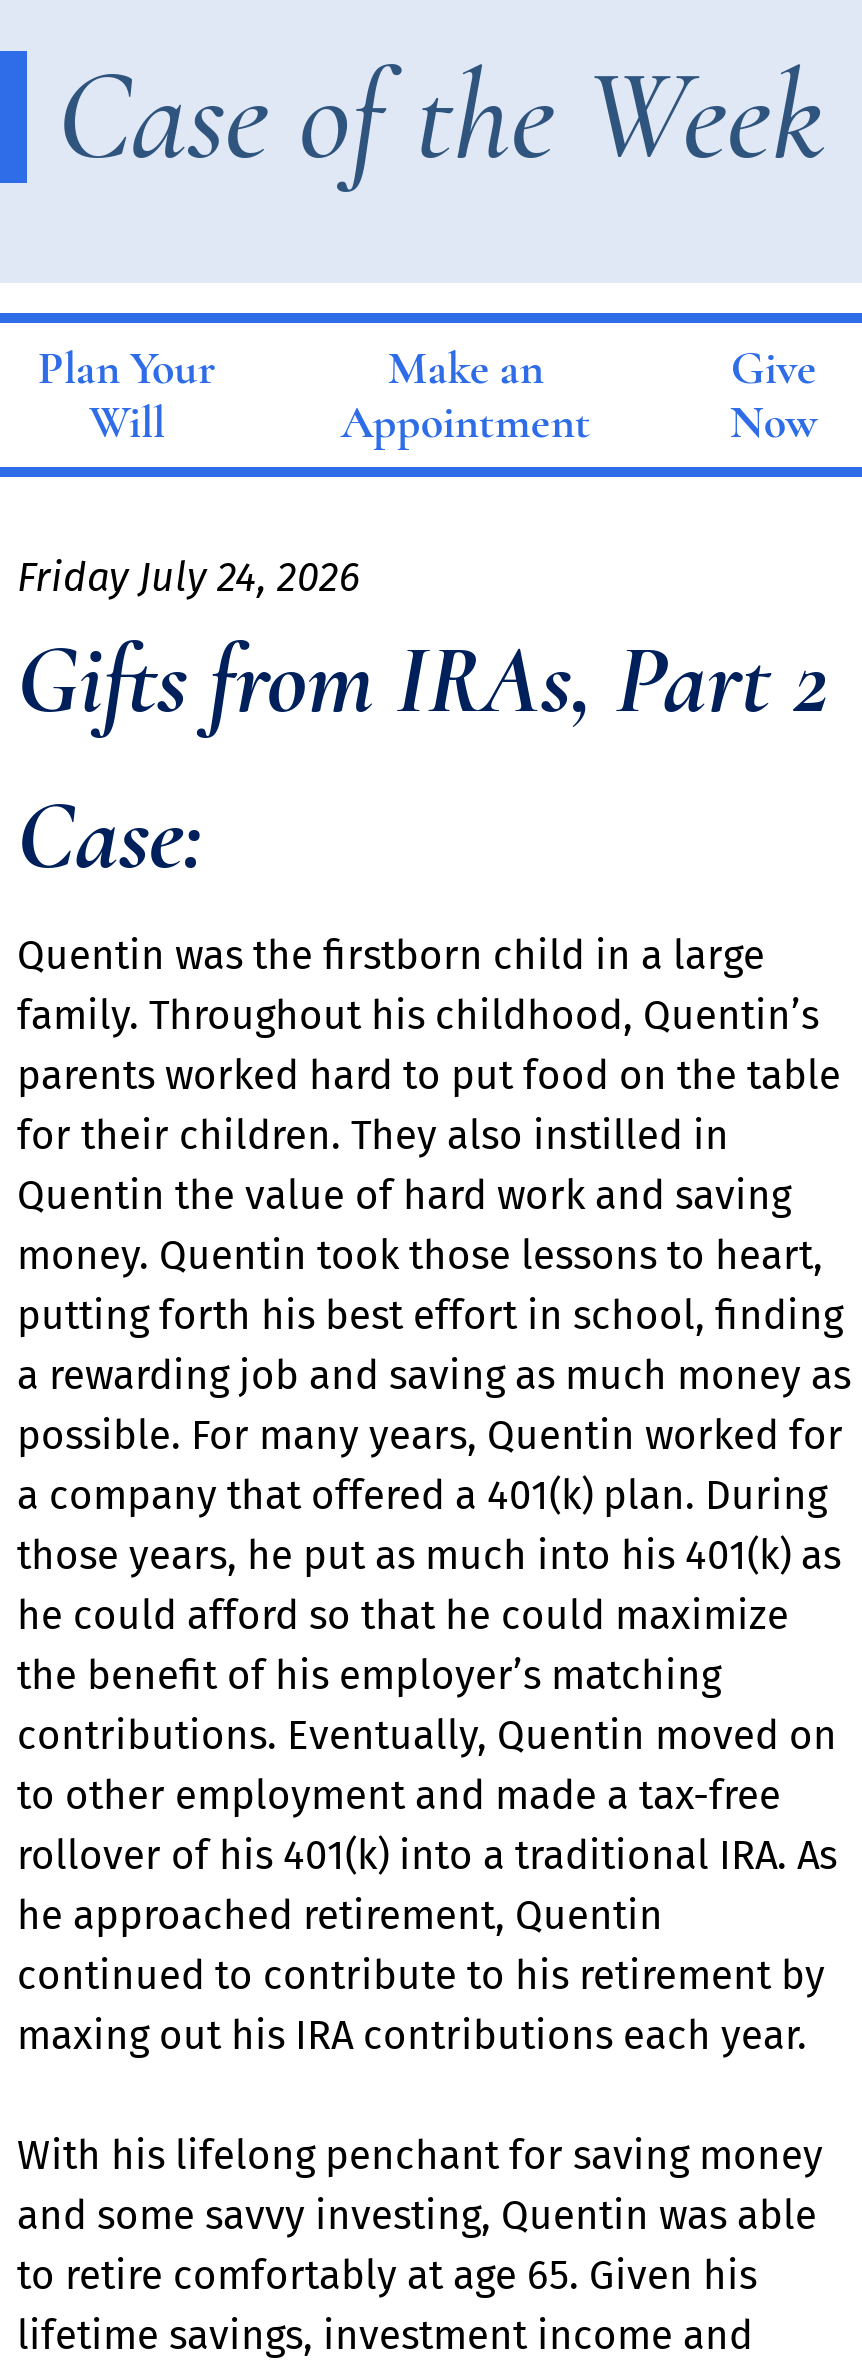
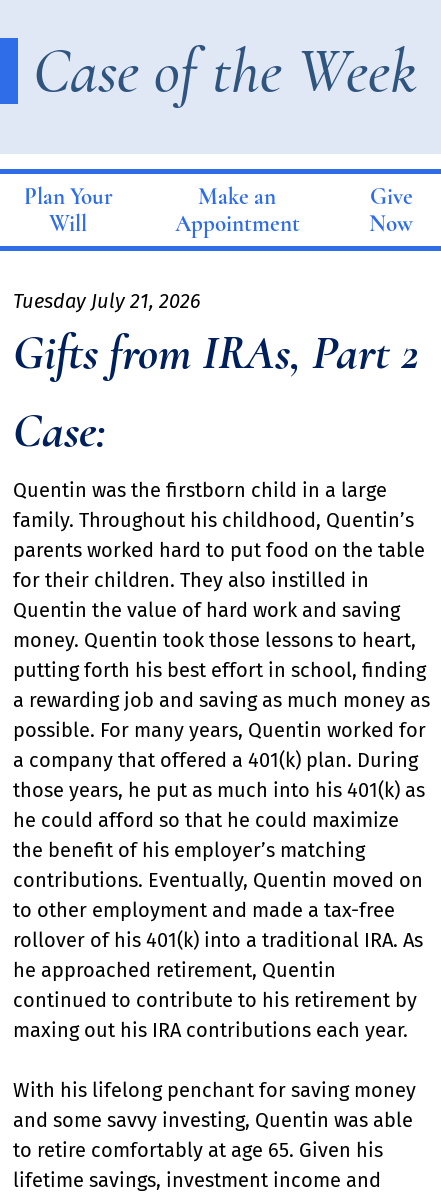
- Friday July 24, 2026
+ Tuesday July 21, 2026
